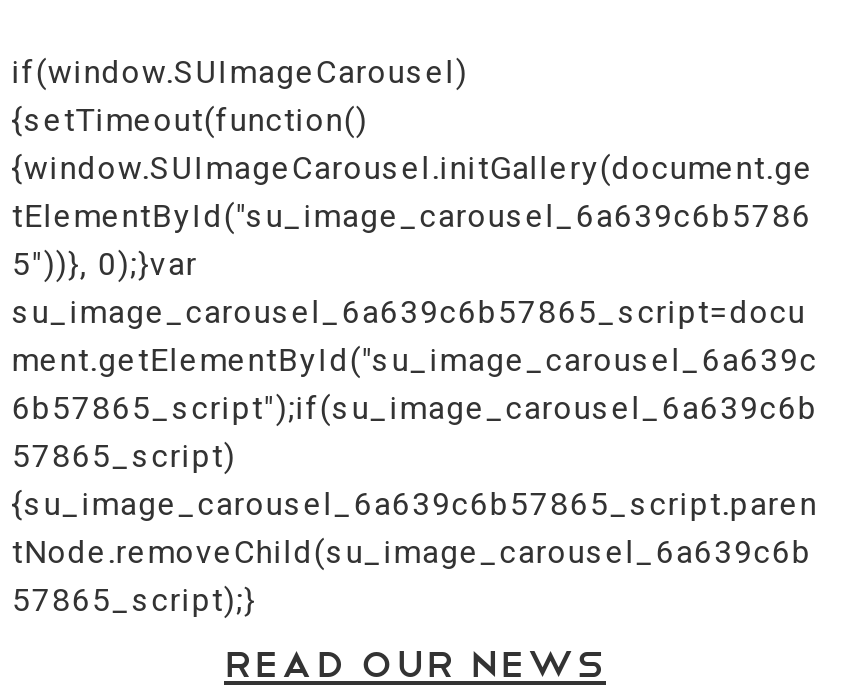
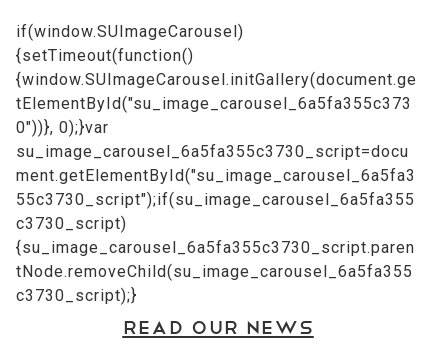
- tElementById("su_image_carousel_6a639c6b5786
- 5"))}, 0);}var
- su_image_carousel_6a639c6b57865_script=docu
- ment.getElementById("su_image_carousel_6a639c
- 6b57865_script");if(su_image_carousel_6a639c6b
- 57865_script)
- {su_image_carousel_6a639c6b57865_script.paren
- tNode.removeChild(su_image_carousel_6a639c6b
- 57865_script);}
+ tElementById("su_image_carousel_6a5fa355c373
+ 0"))}, 0);}var
+ su_image_carousel_6a5fa355c3730_script=docu
+ ment.getElementById("su_image_carousel_6a5fa3
+ 55c3730_script");if(su_image_carousel_6a5fa355
+ c3730_script)
+ {su_image_carousel_6a5fa355c3730_script.paren
+ tNode.removeChild(su_image_carousel_6a5fa355
+ c3730_script);}
